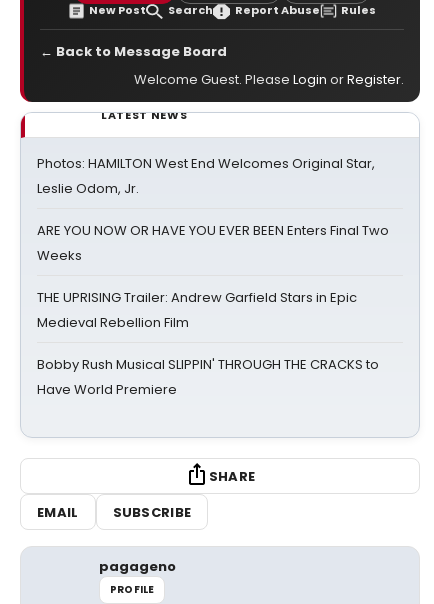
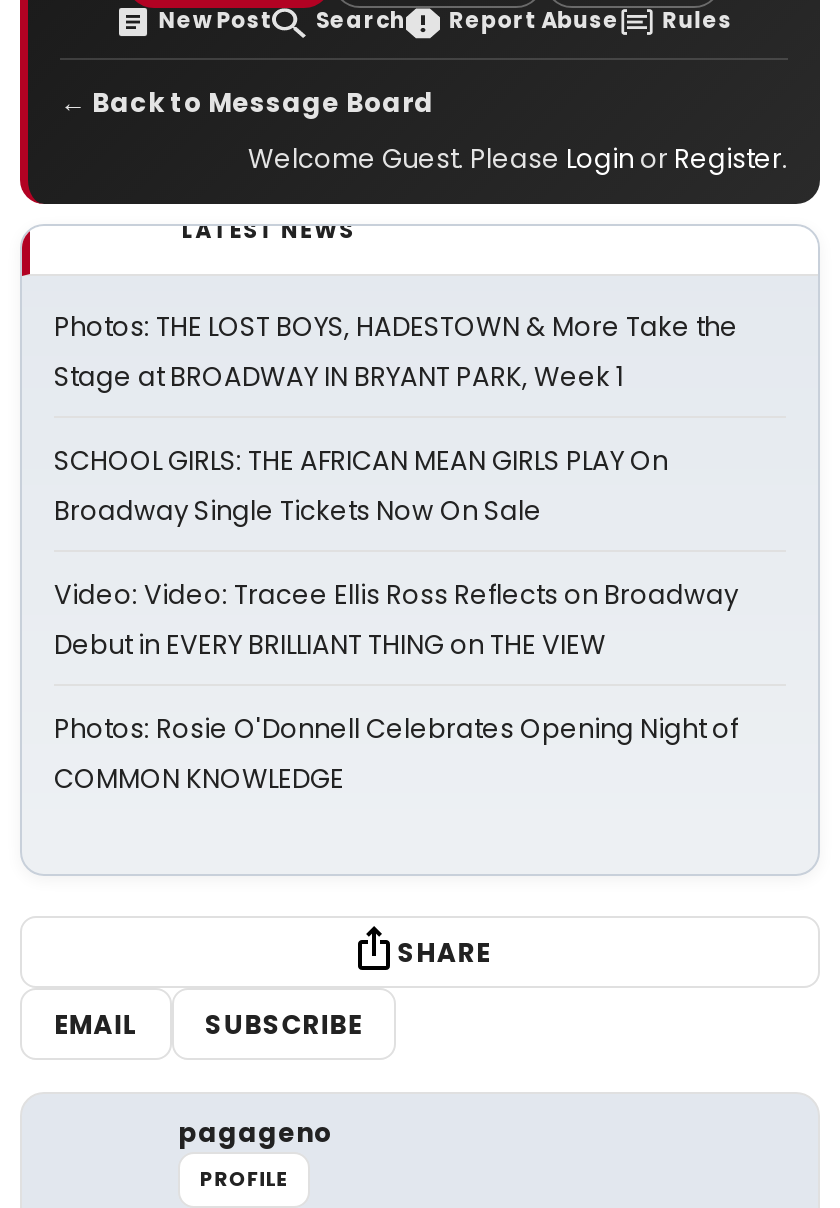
- Photos: HAMILTON West End Welcomes Original Star,
- Leslie Odom, Jr.
+ Photos: THE LOST BOYS, HADESTOWN & More Take the
+ Stage at BROADWAY IN BRYANT PARK, Week 1

- ARE YOU NOW OR HAVE YOU EVER BEEN Enters Final Two
- Weeks
+ SCHOOL GIRLS: THE AFRICAN MEAN GIRLS PLAY On
+ Broadway Single Tickets Now On Sale

- THE UPRISING Trailer: Andrew Garfield Stars in Epic
- Medieval Rebellion Film
+ Video: Video: Tracee Ellis Ross Reflects on Broadway
+ Debut in EVERY BRILLIANT THING on THE VIEW

- Bobby Rush Musical SLIPPIN' THROUGH THE CRACKS to
- Have World Premiere
+ Photos: Rosie O'Donnell Celebrates Opening Night of
+ COMMON KNOWLEDGE
